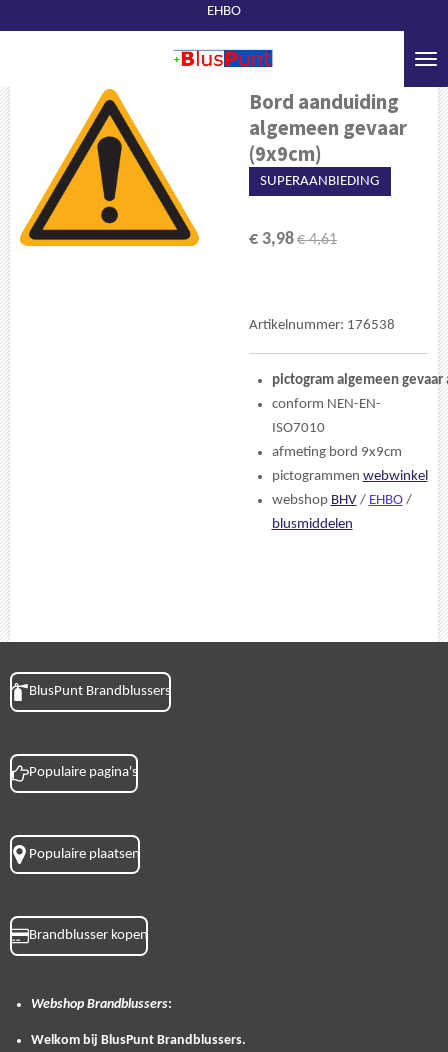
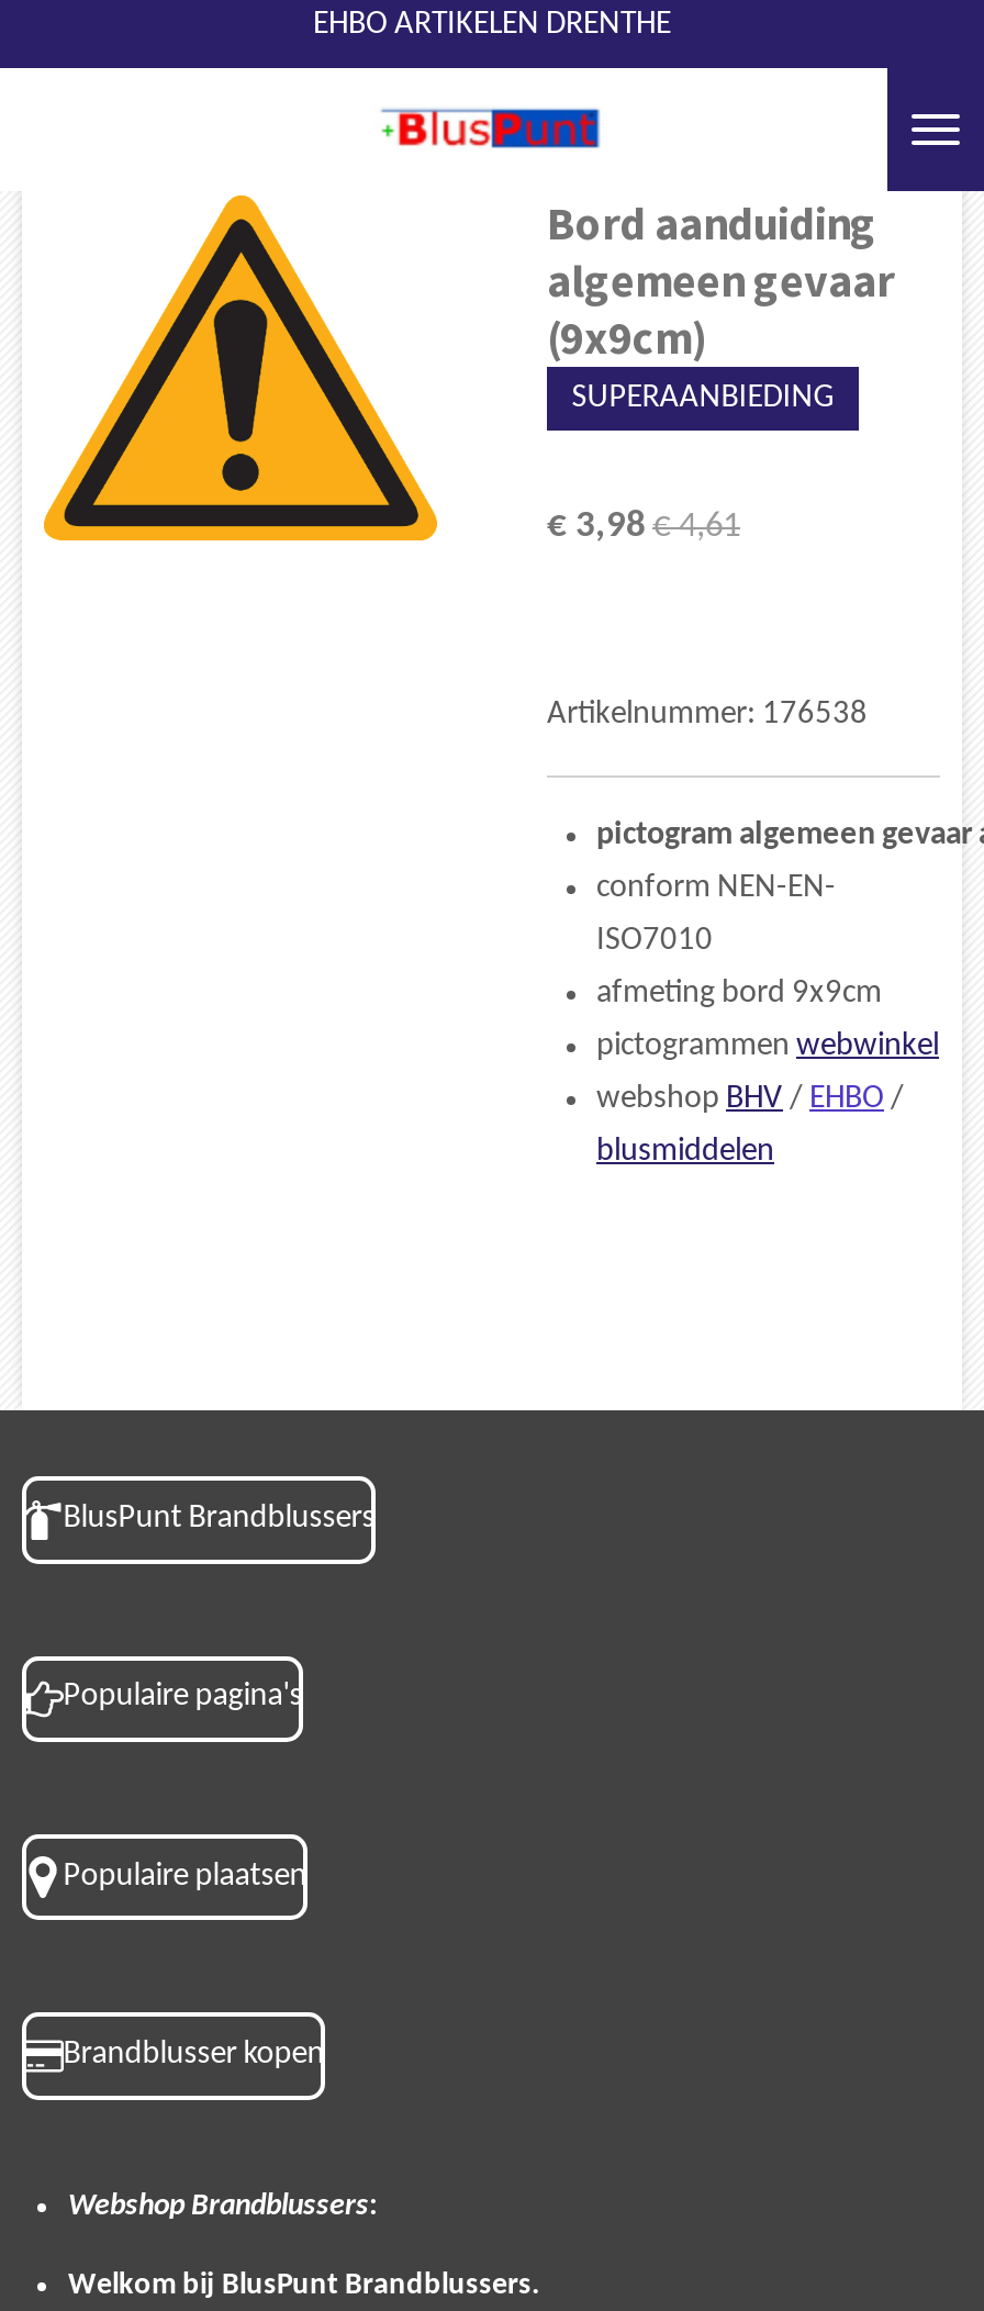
- EHBO
+ EHBO ARTIKELEN DRENTHE
